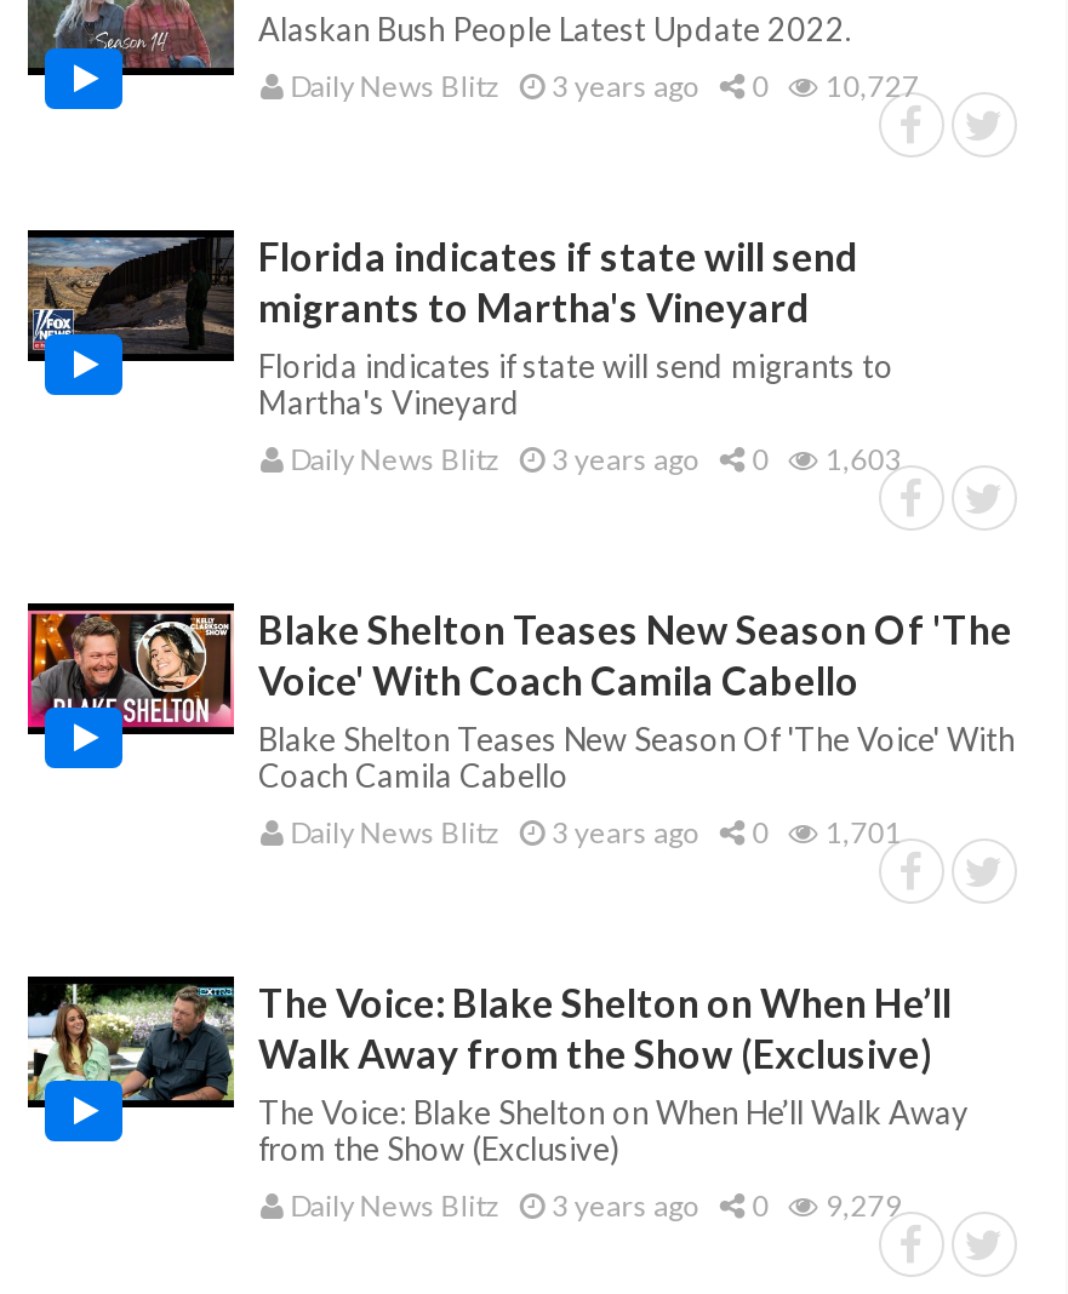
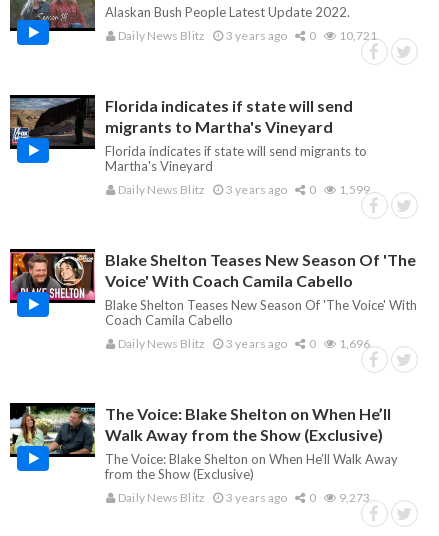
- Daily News Blitz 3 years ago 0 10,727
+ Daily News Blitz 3 years ago 0 10,721

- Daily News Blitz 3 years ago 0 1,603
+ Daily News Blitz 3 years ago 0 1,599

- Daily News Blitz 3 years ago 0 1,701
+ Daily News Blitz 3 years ago 0 1,696

- Daily News Blitz 3 years ago 0 9,279
+ Daily News Blitz 3 years ago 0 9,273
